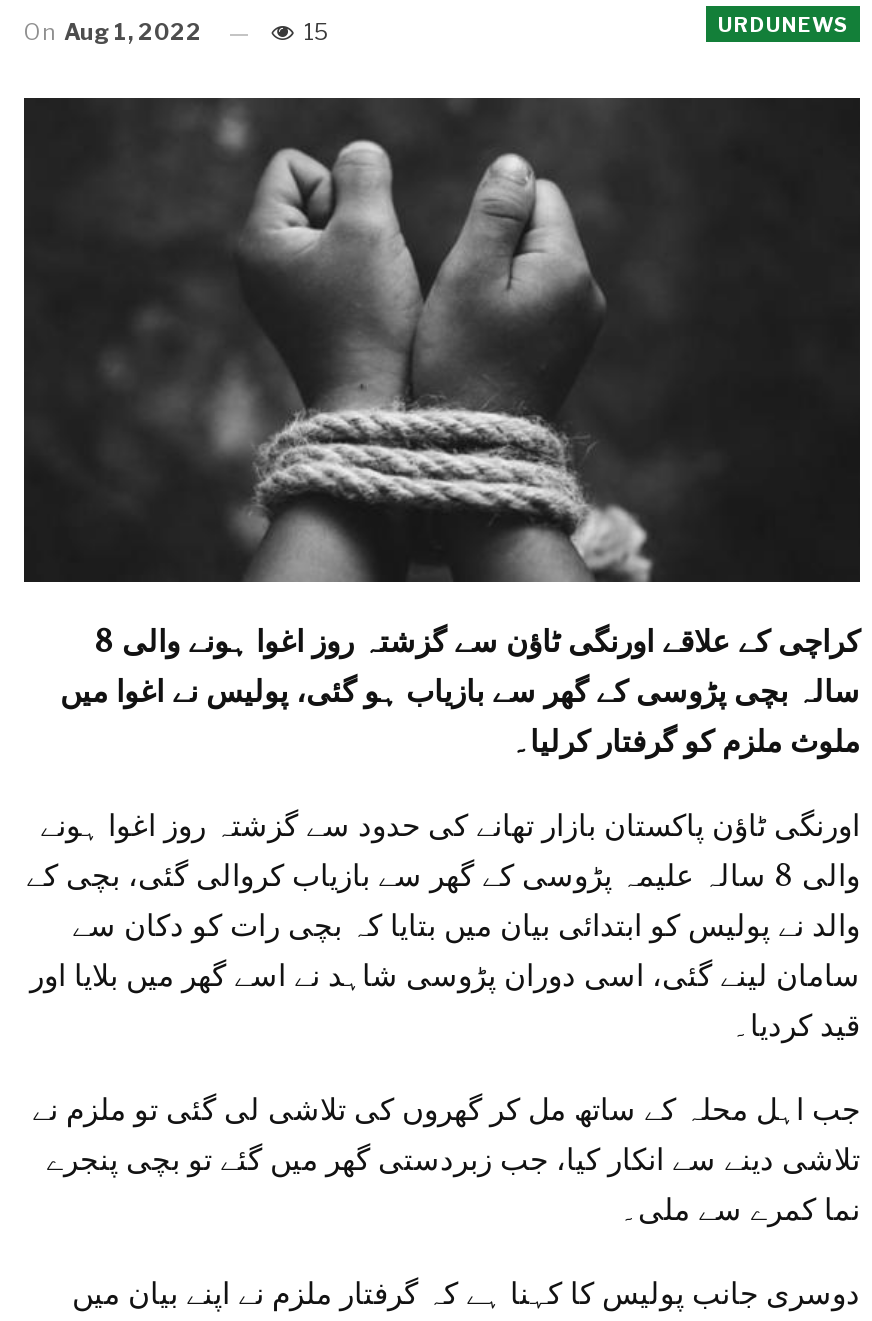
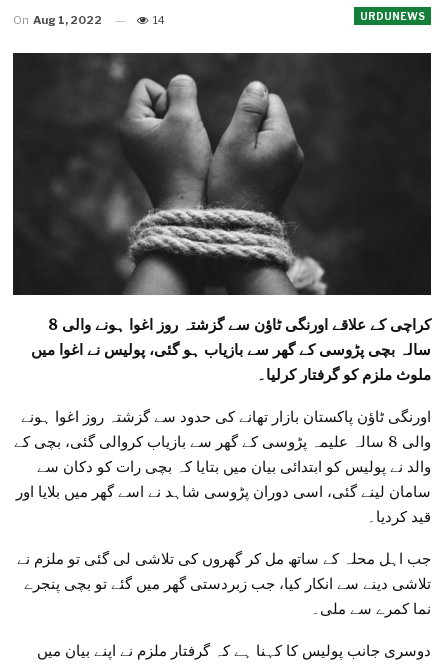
- 15
+ 14
